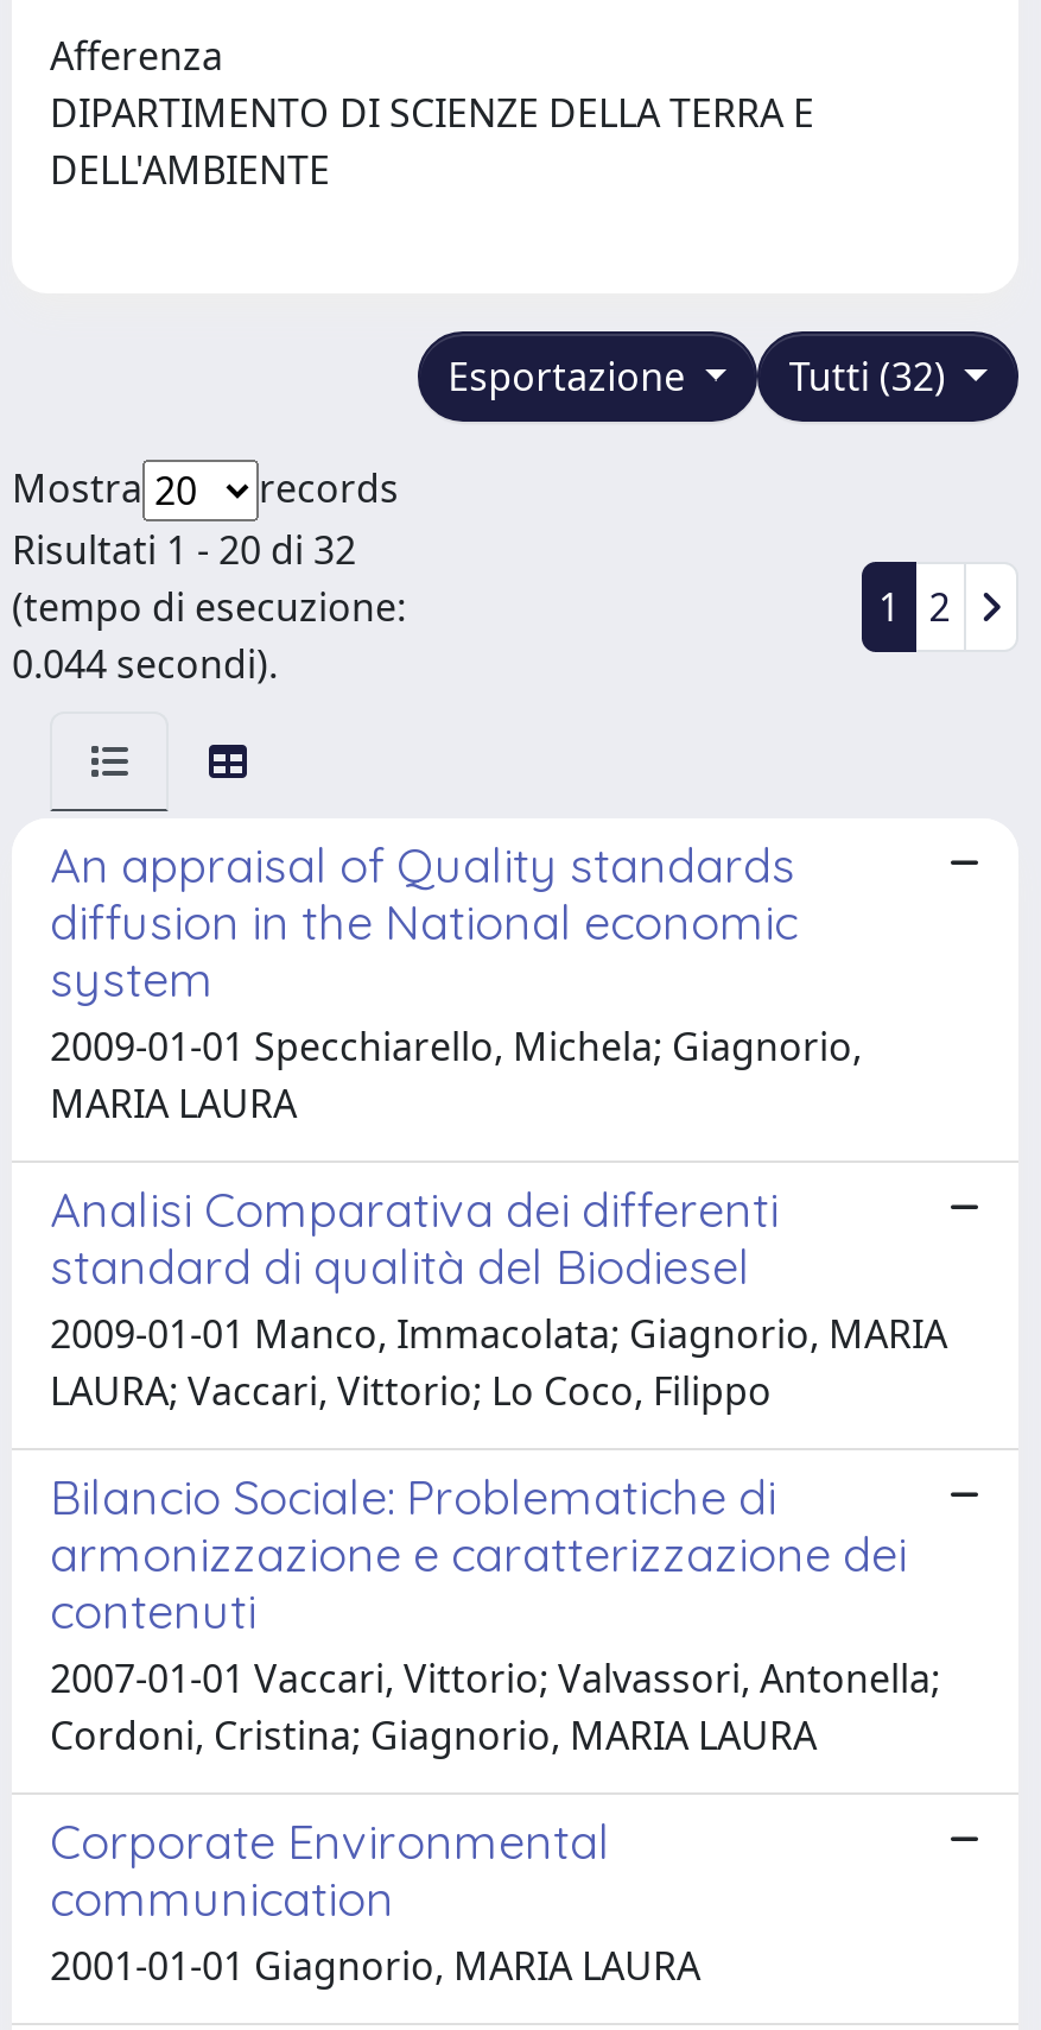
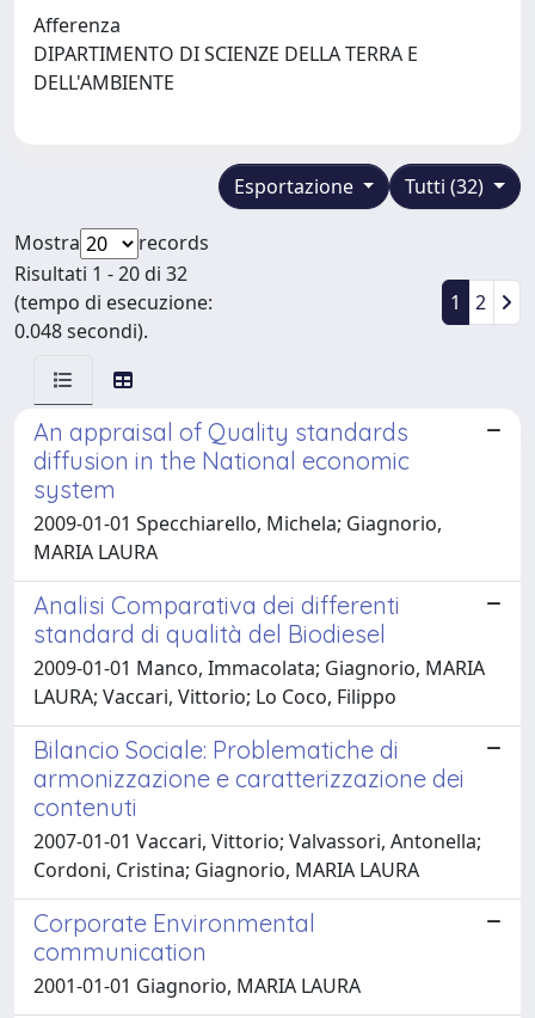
- 0.044 secondi).
+ 0.048 secondi).
